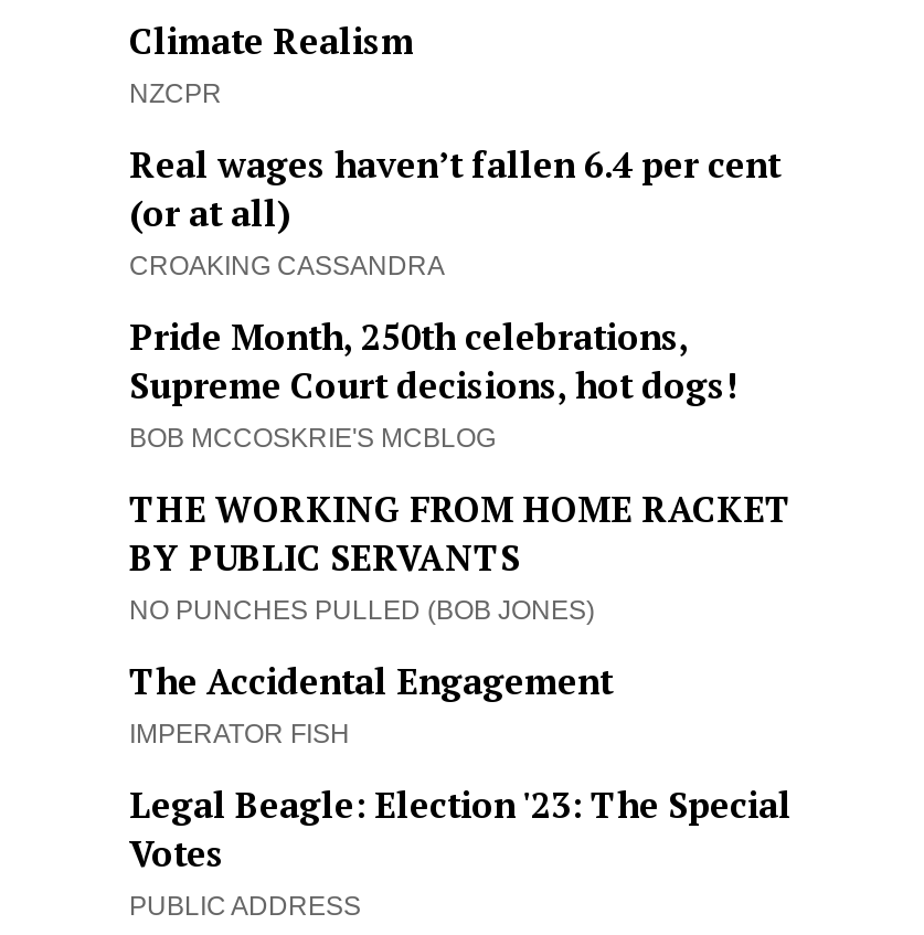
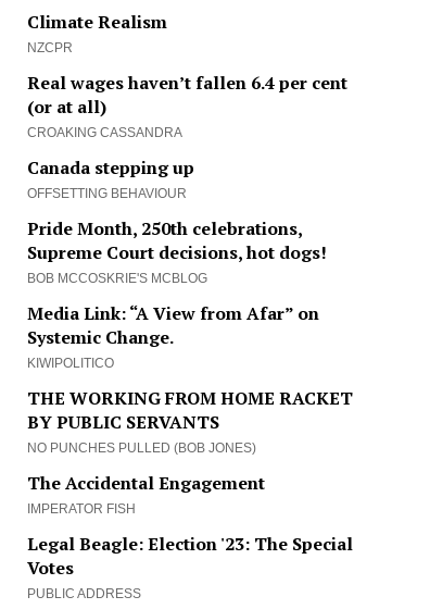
+ Canada stepping up
+ OFFSETTING BEHAVIOUR

+ Media Link: “A View from Afar” on
+ Systemic Change.
+ KIWIPOLITICO
